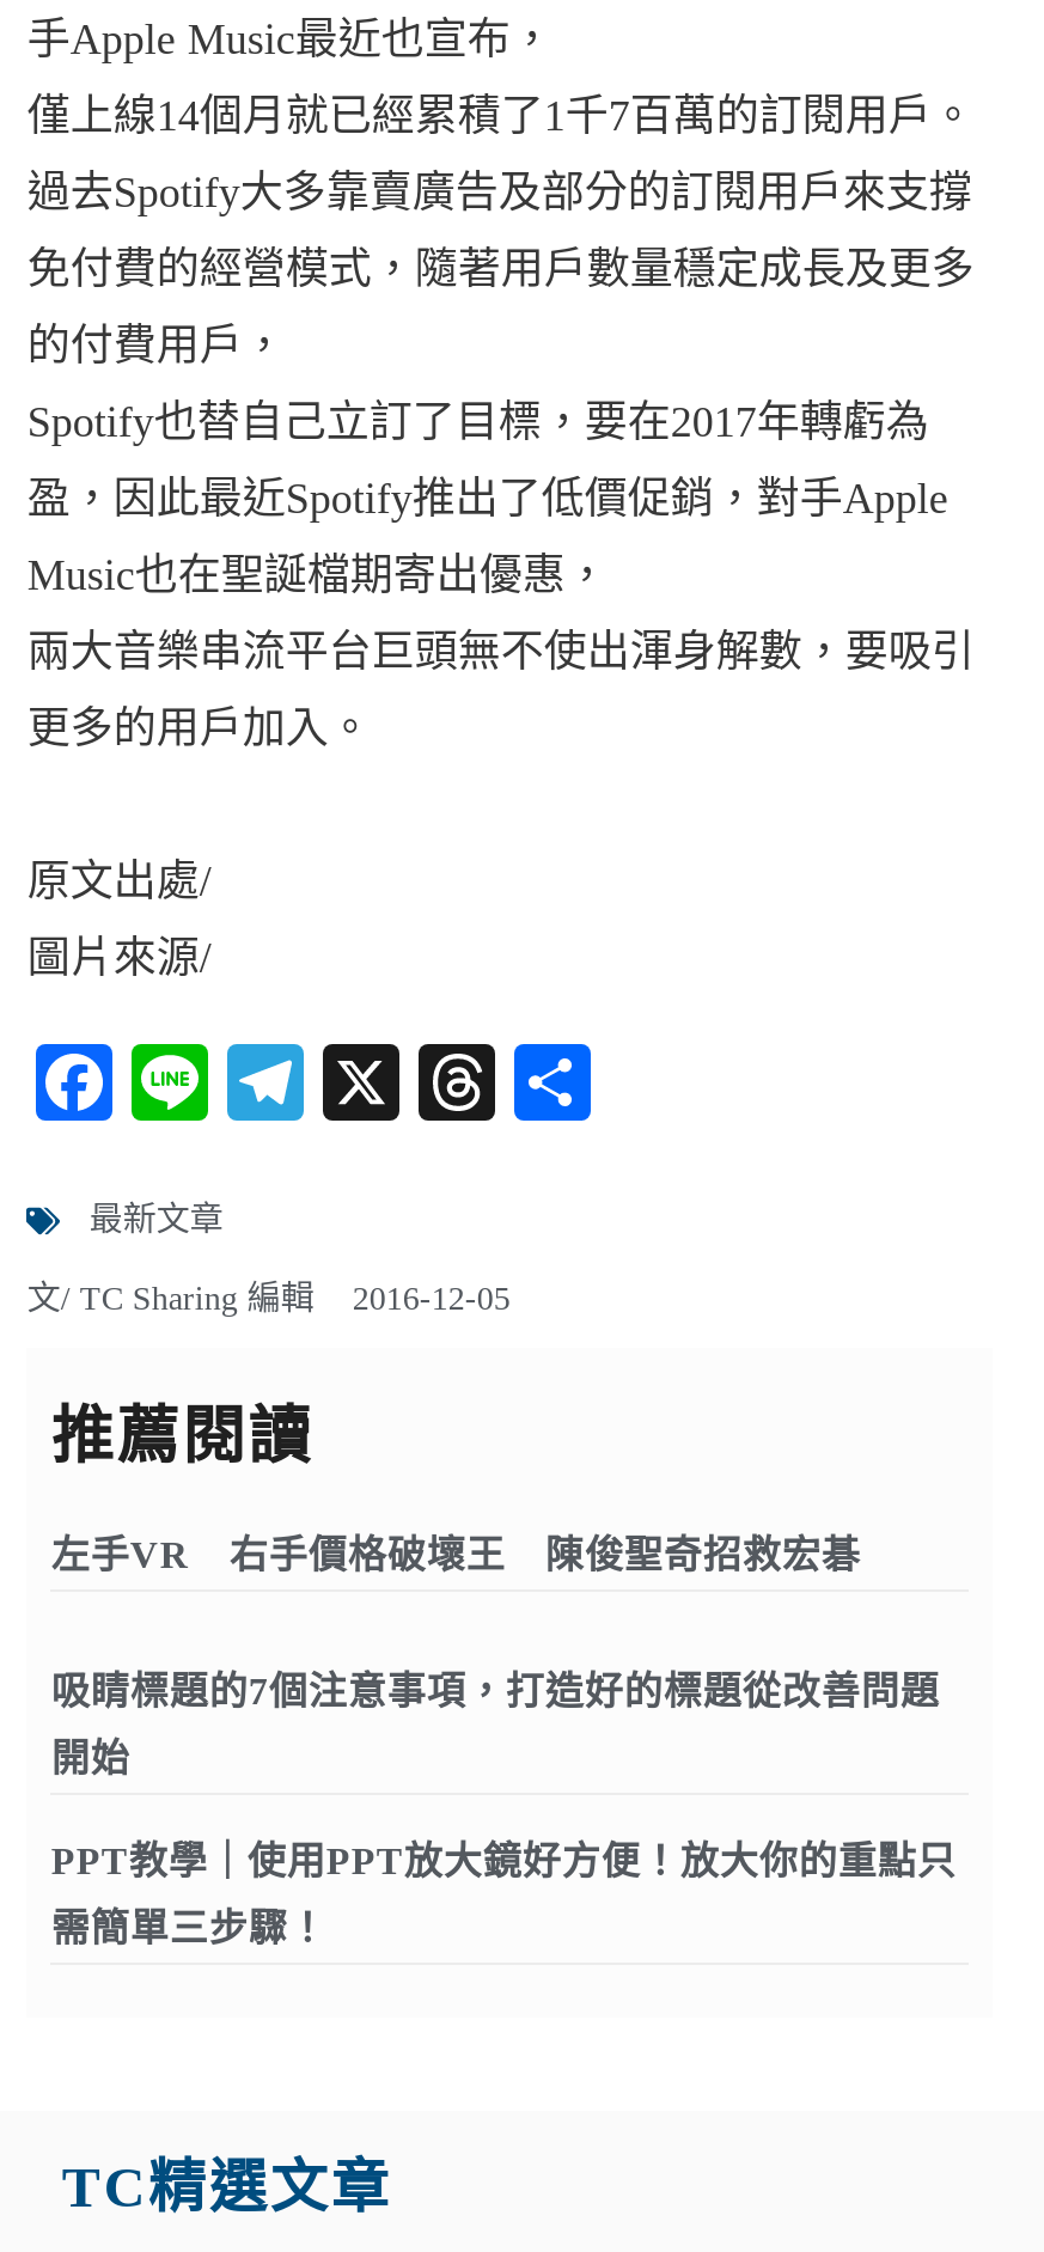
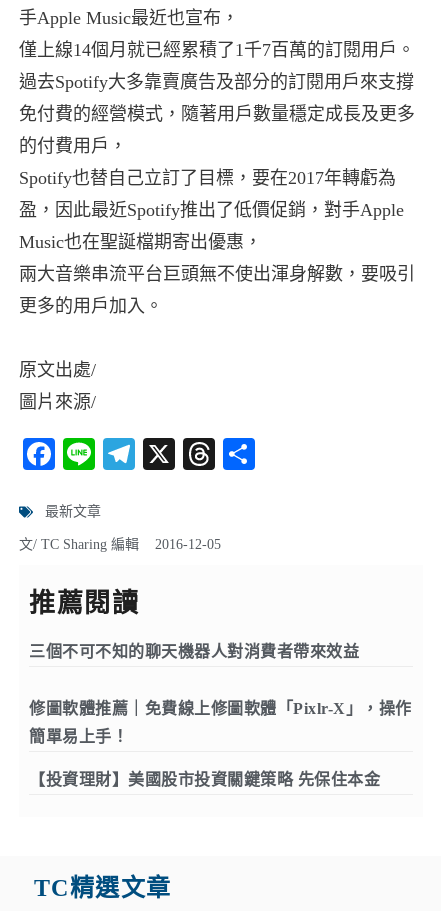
- 左手VR 右手價格破壞王 陳俊聖奇招救宏碁
- 吸睛標題的7個注意事項，打造好的標題從改善問題
- 開始
- PPT教學｜使用PPT放大鏡好方便！放大你的重點只
- 需簡單三步驟！
+ 三個不可不知的聊天機器人對消費者帶來效益
+ 修圖軟體推薦｜免費線上修圖軟體「Pixlr-X」，操作
+ 簡單易上手！
+ 【投資理財】美國股市投資關鍵策略 先保住本金
